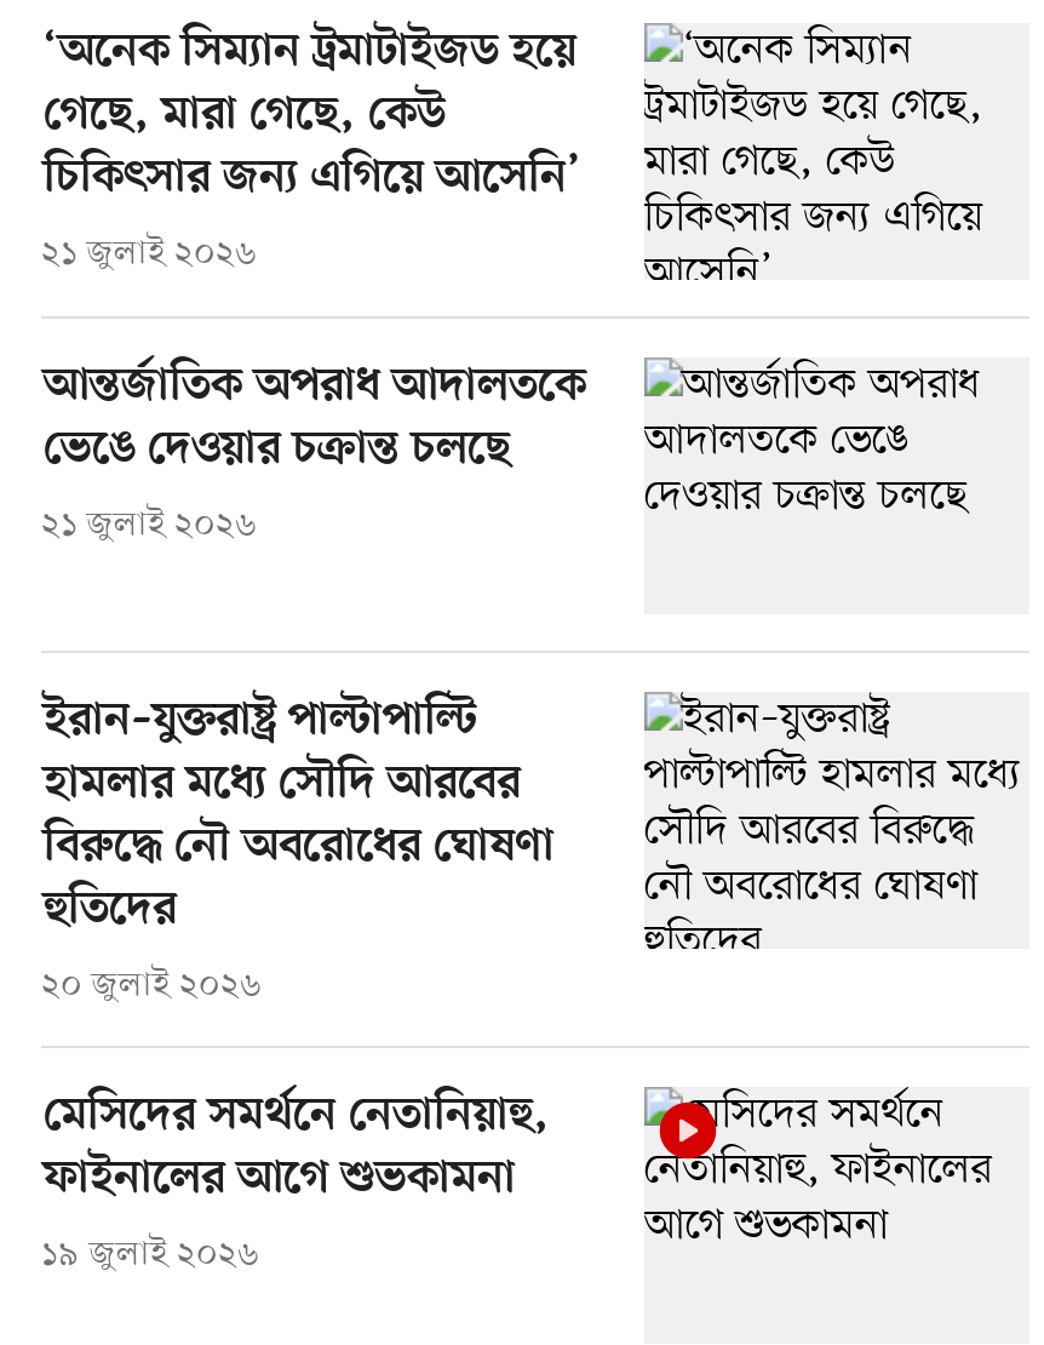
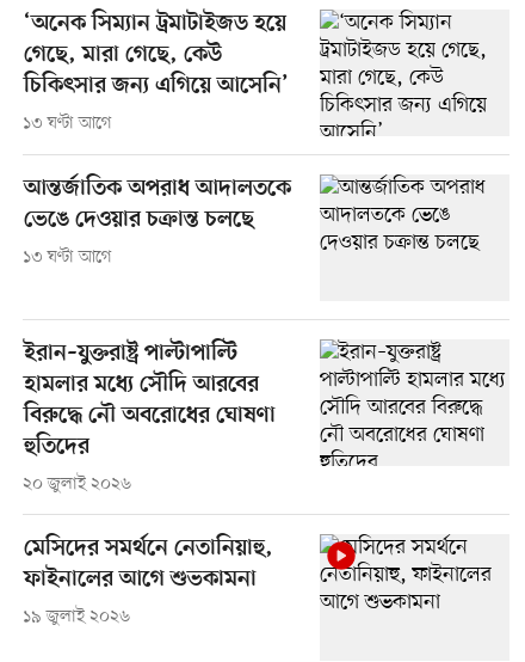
- ২১ জুলাই ২০২৬
+ ১৩ ঘণ্টা আগে

- ২১ জুলাই ২০২৬
+ ১৩ ঘণ্টা আগে
